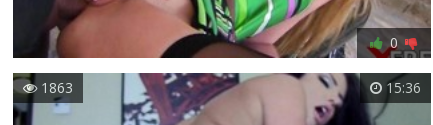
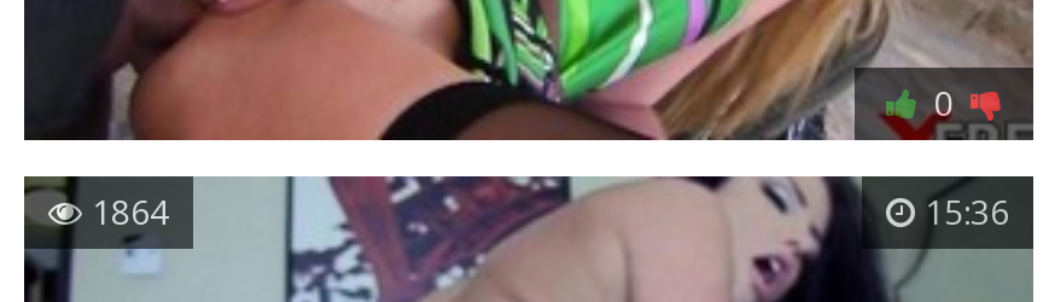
- 1863
+ 1864
